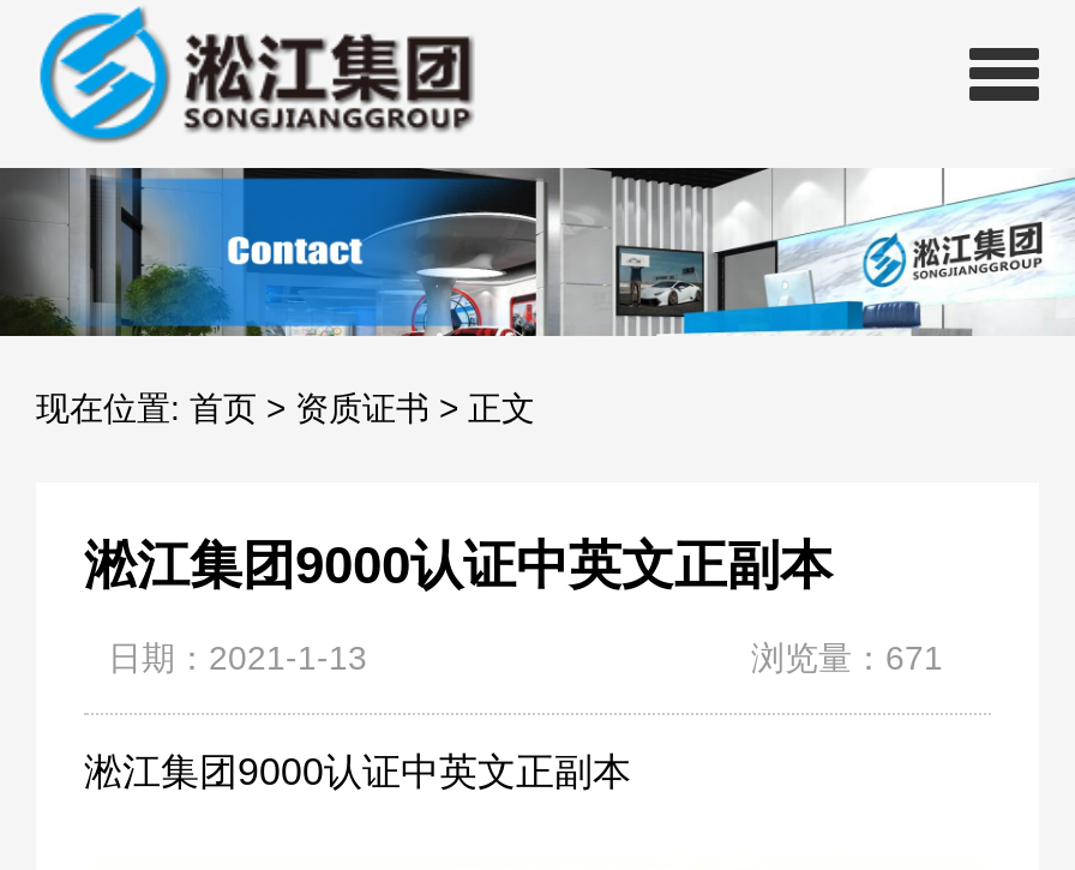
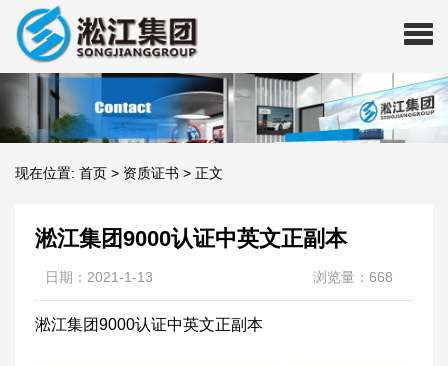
- 浏览量：671
+ 浏览量：668
